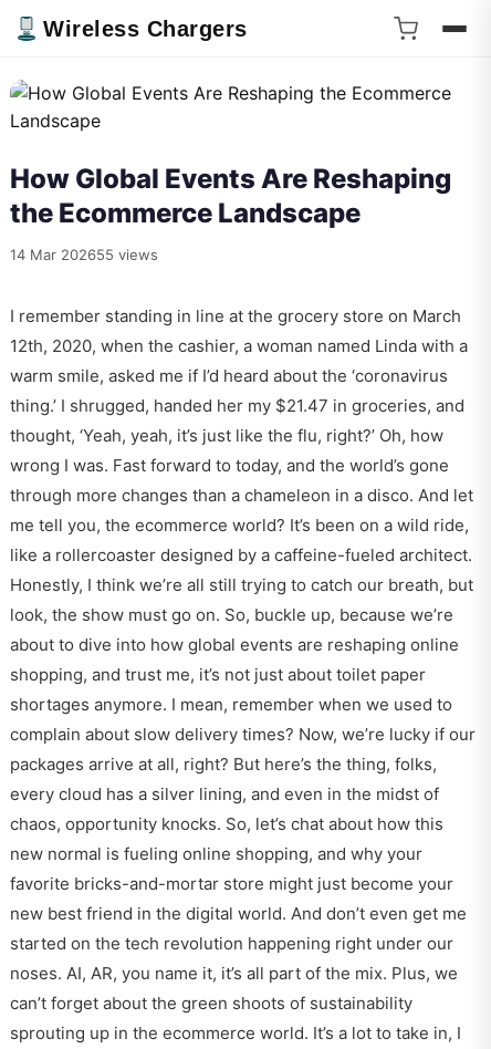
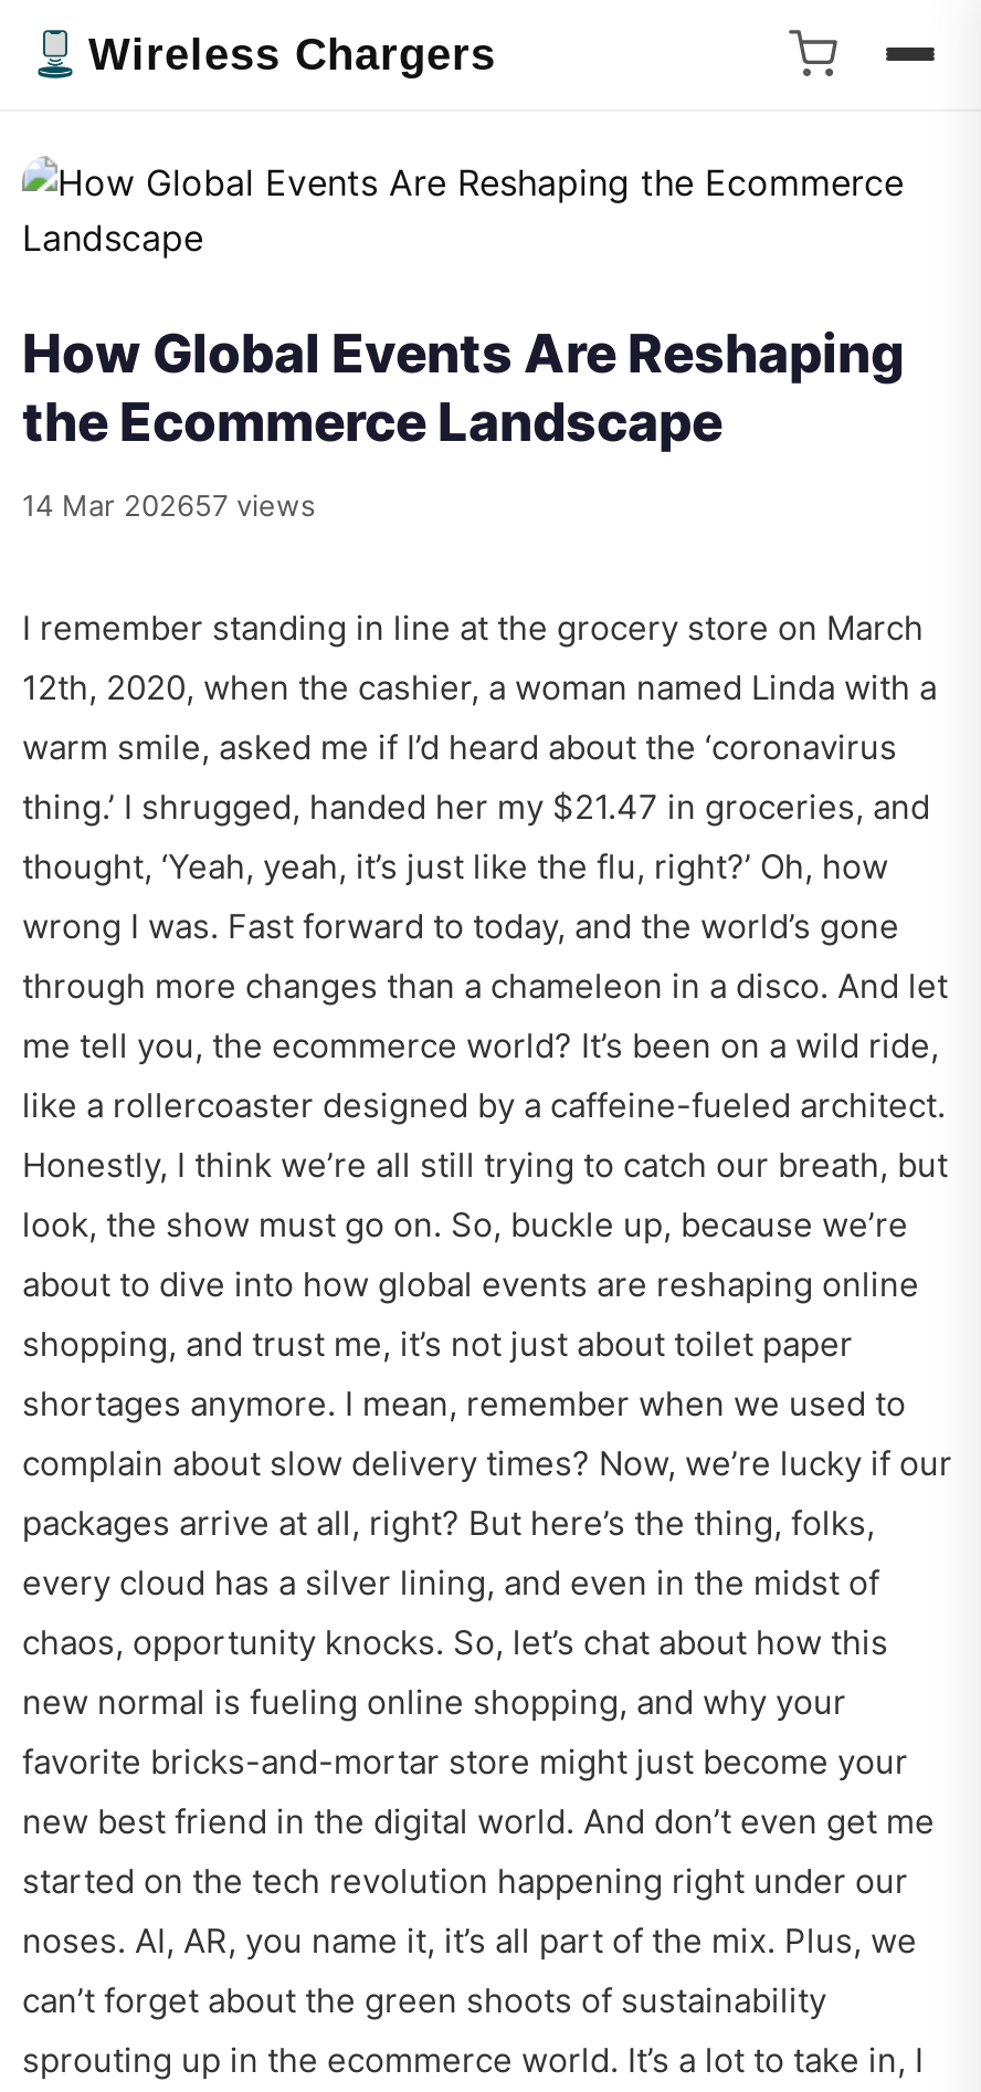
- 14 Mar 202655 views
+ 14 Mar 202657 views
